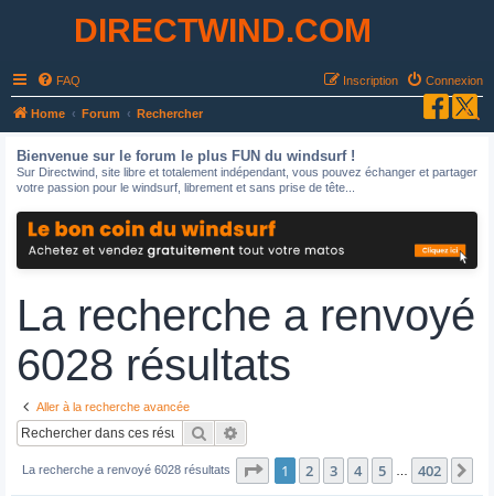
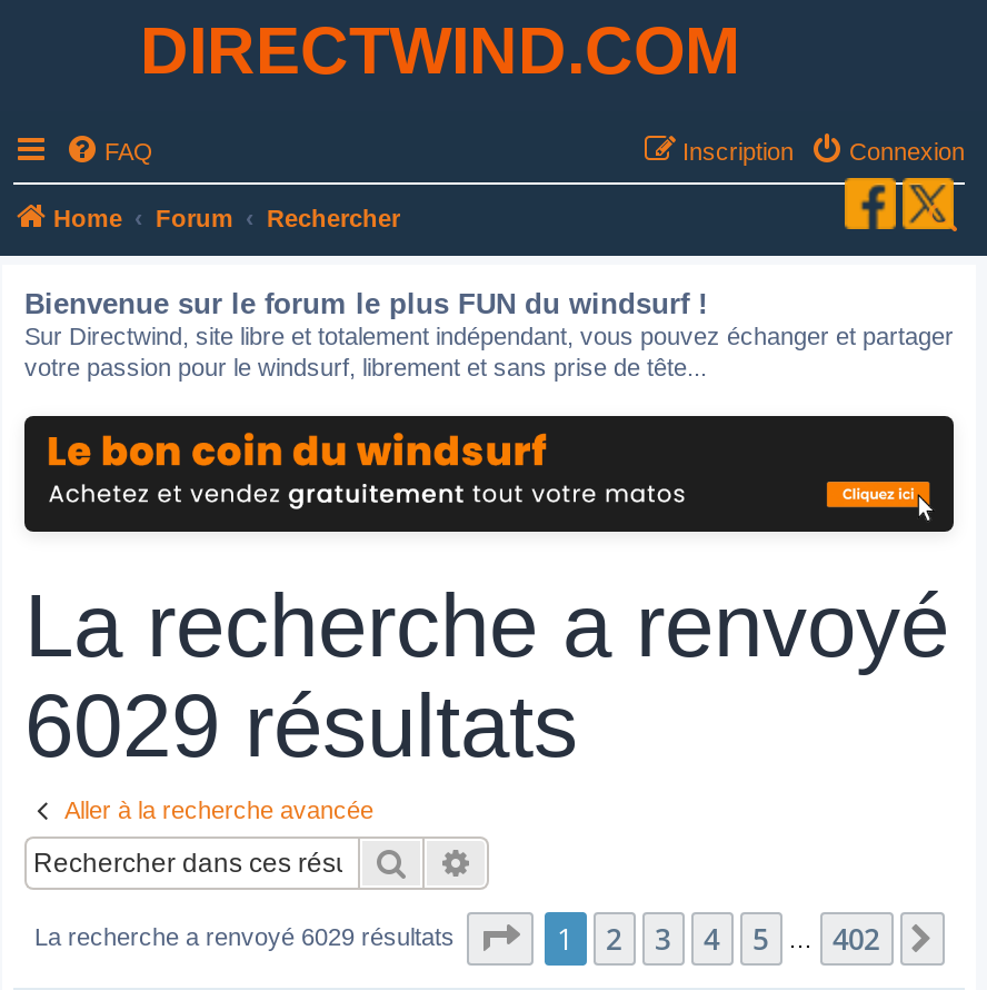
- 6028 résultats
+ 6029 résultats

- La recherche a renvoyé 6028 résultats
+ La recherche a renvoyé 6029 résultats
